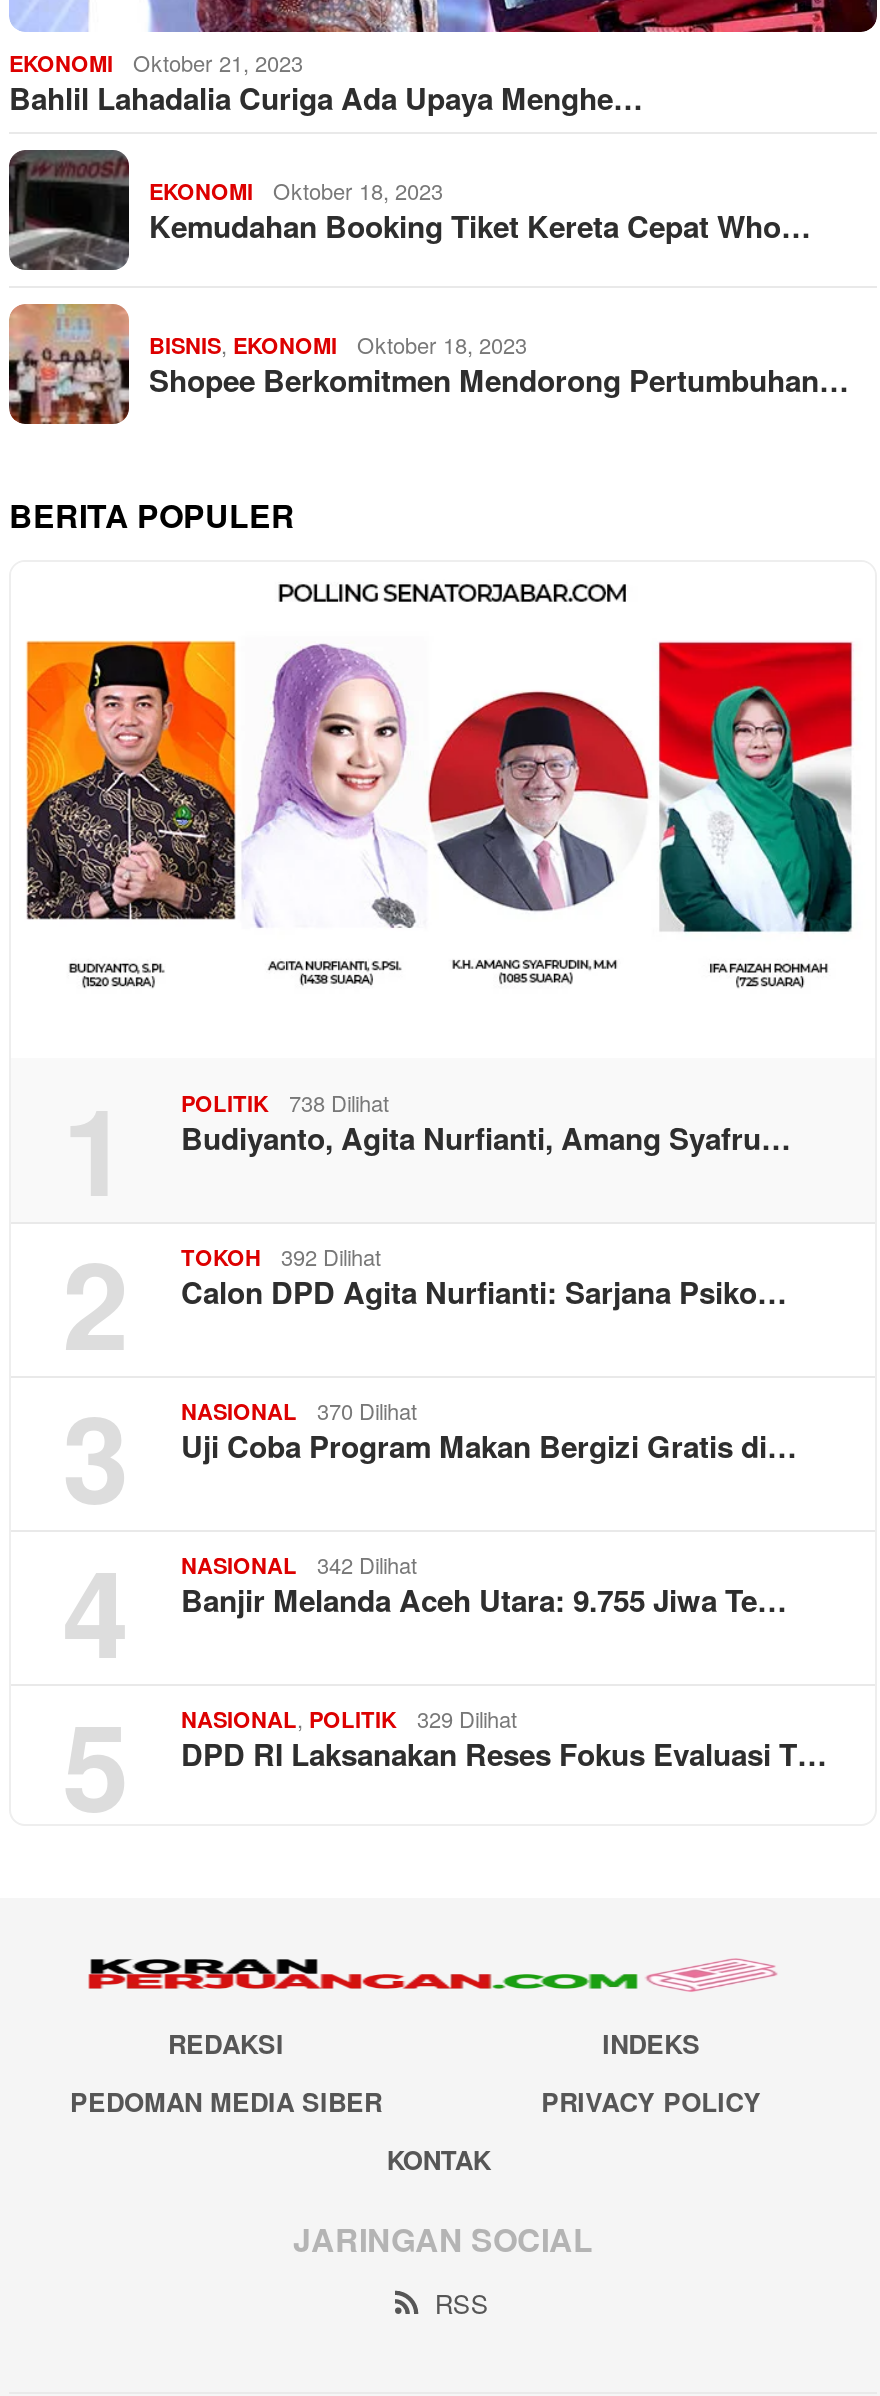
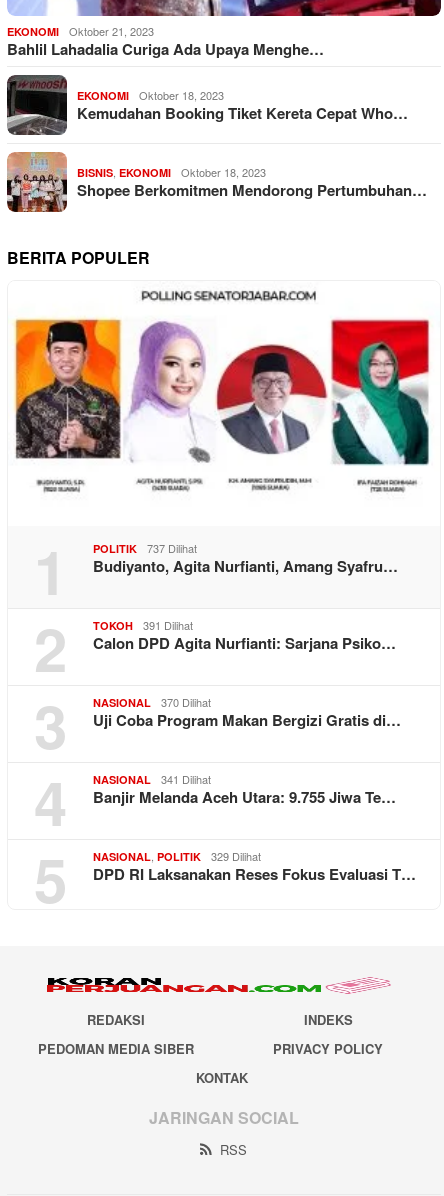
- POLITIK 738 Dilihat
+ POLITIK 737 Dilihat

- TOKOH 392 Dilihat
+ TOKOH 391 Dilihat

- NASIONAL 342 Dilihat
+ NASIONAL 341 Dilihat
